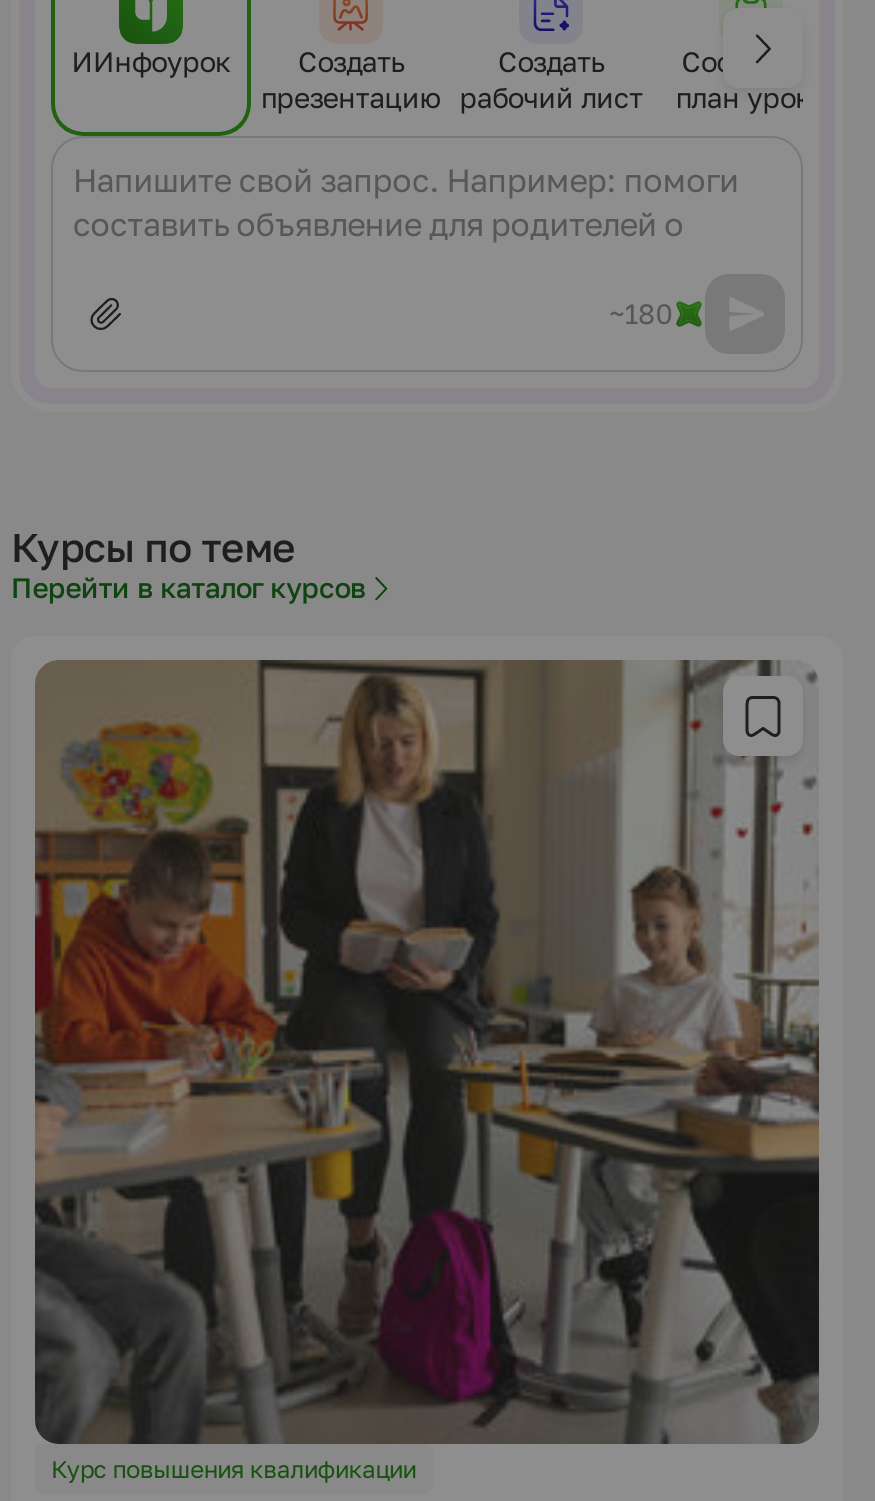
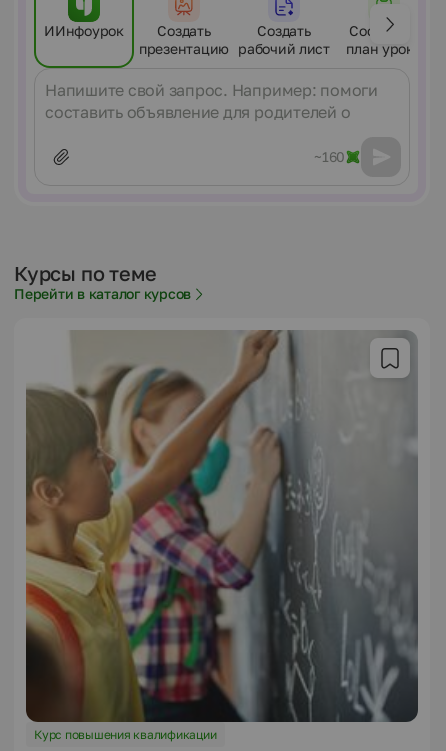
- ~180
+ ~160

- [image]
+ [image]
